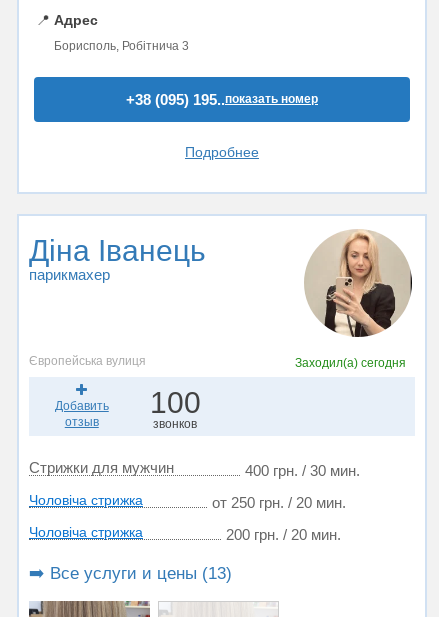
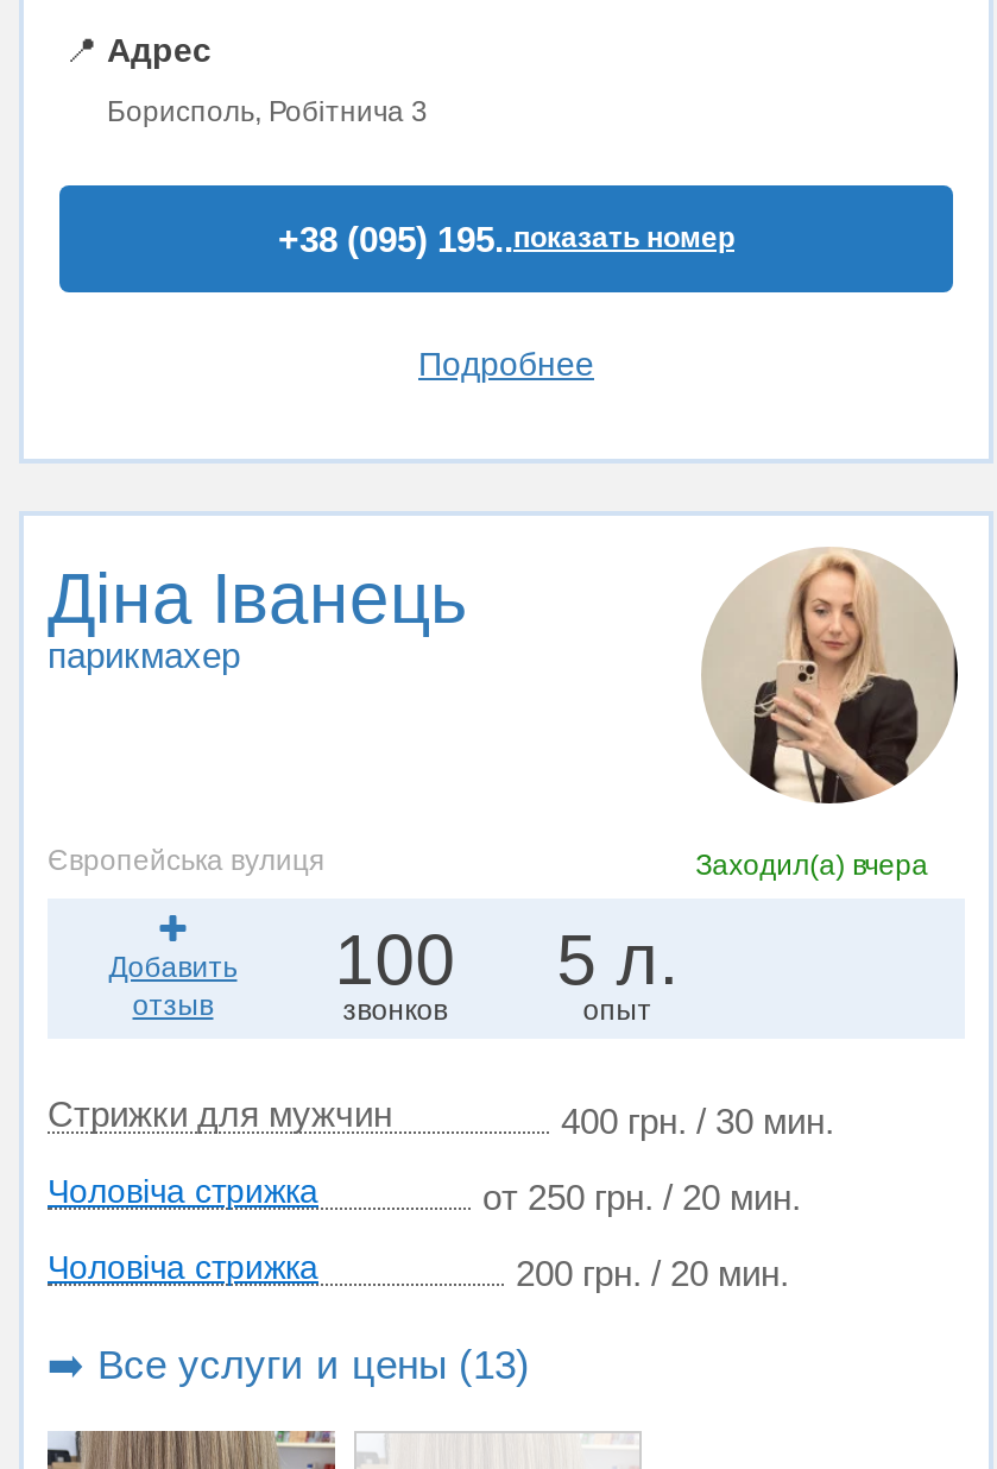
- Заходил(а) сегодня
+ Заходил(а) вчера

+ 5 л.
+ опыт
